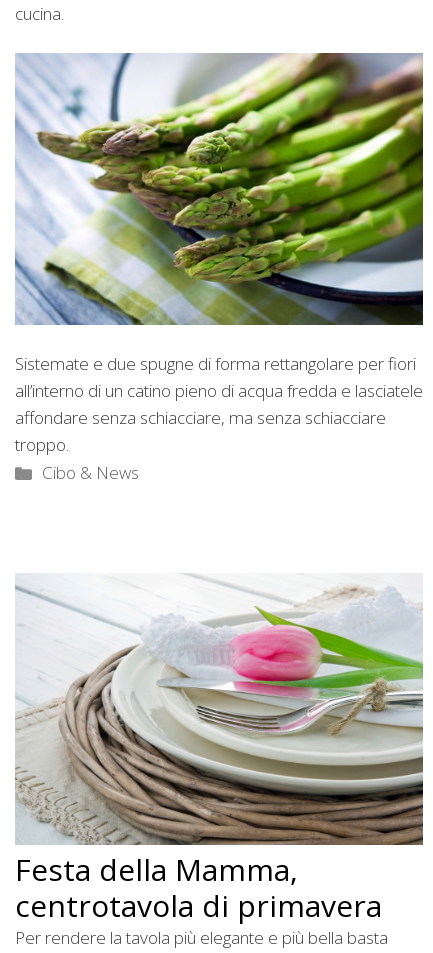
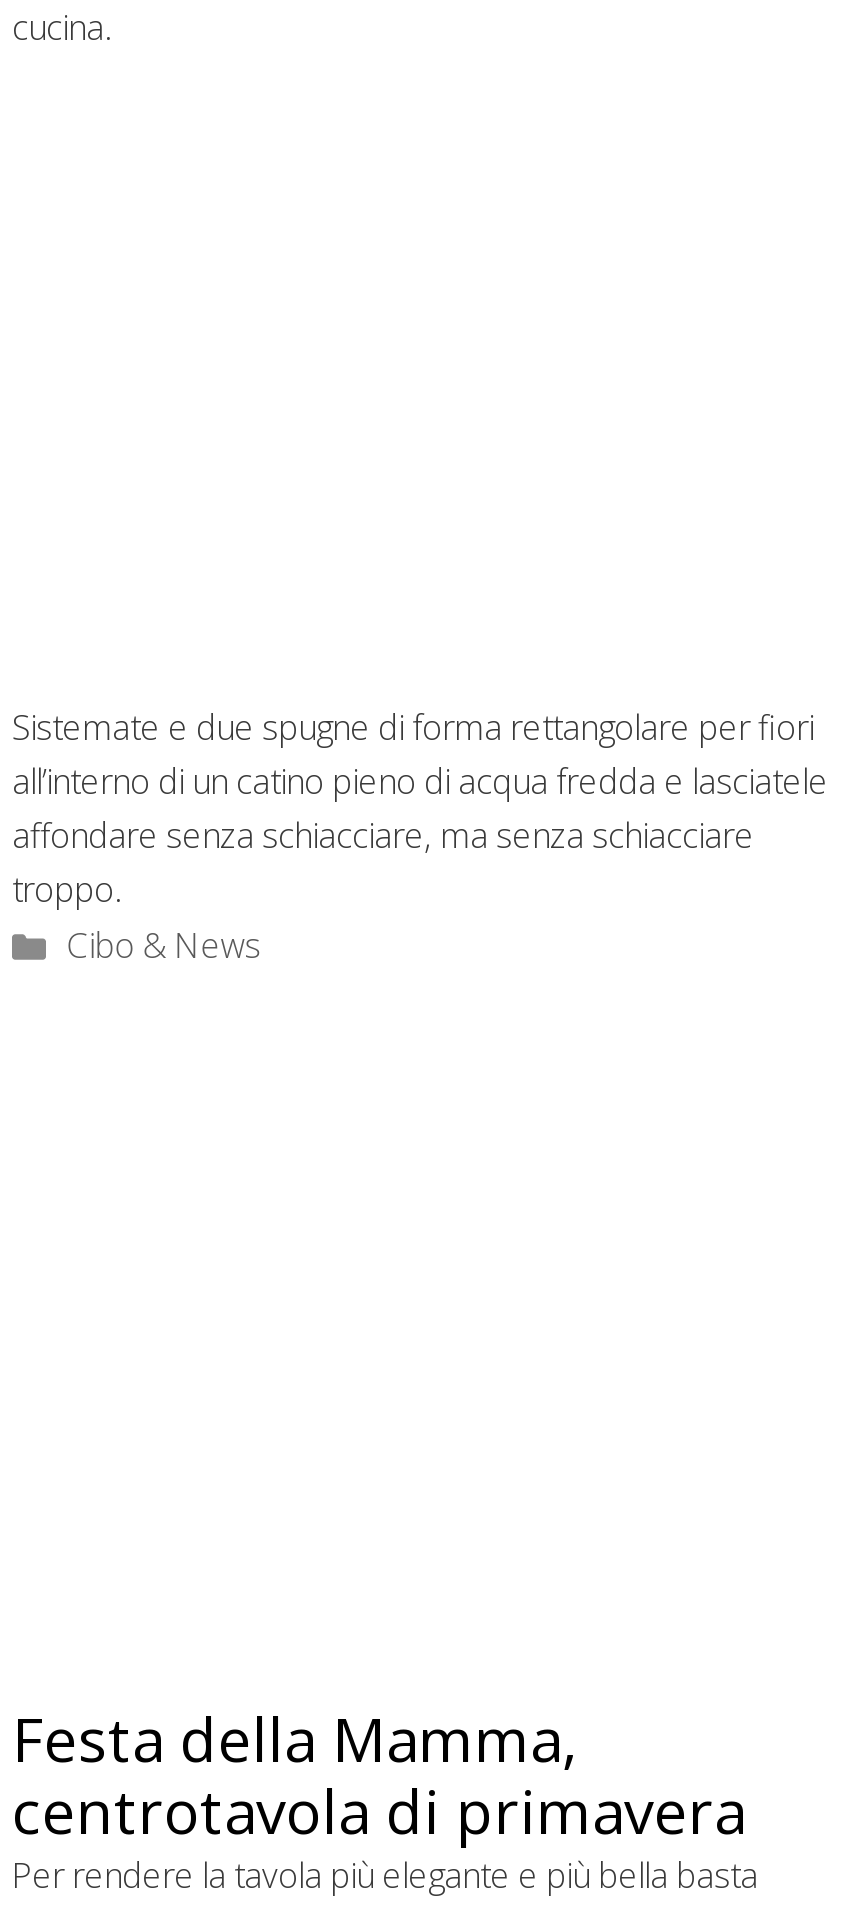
- [image]

- [image]
